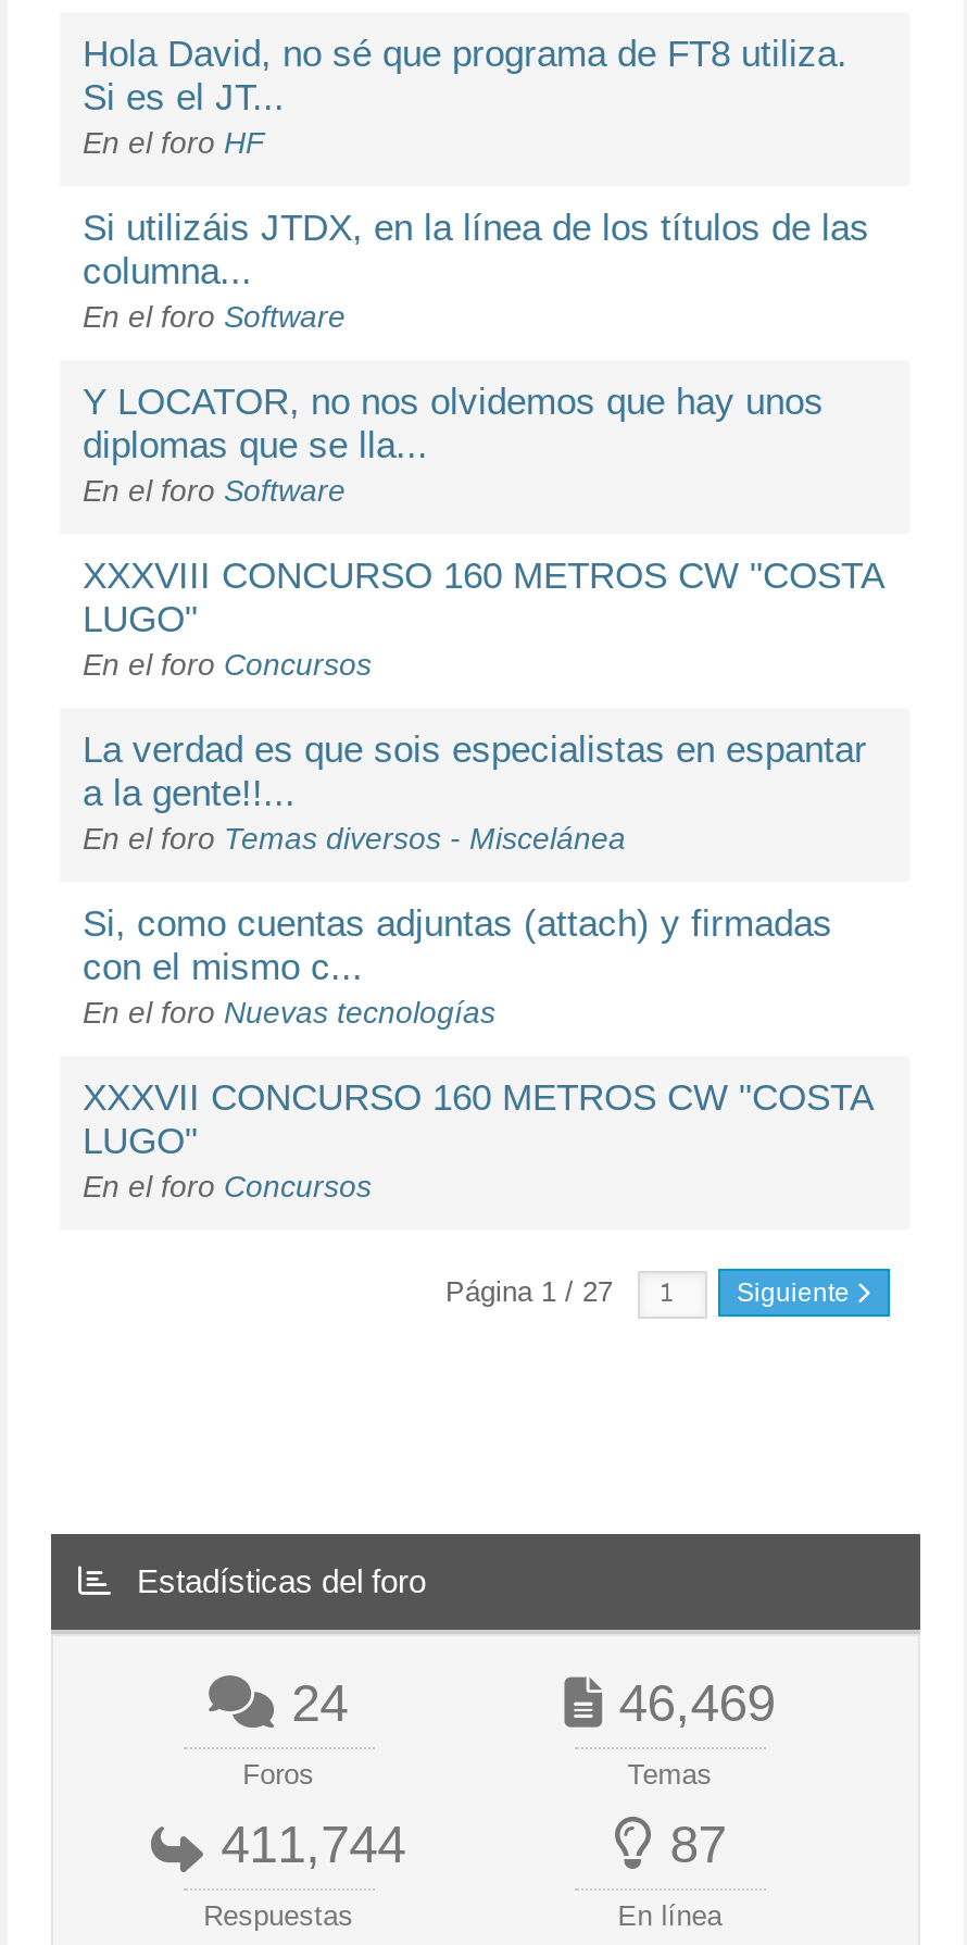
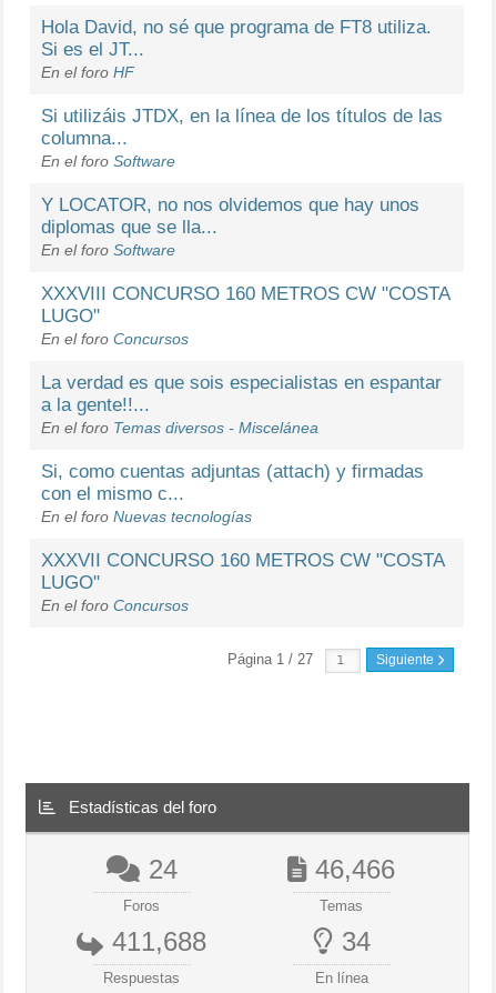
- 46,469
+ 46,466

- 411,744
+ 411,688

- 87
+ 34
